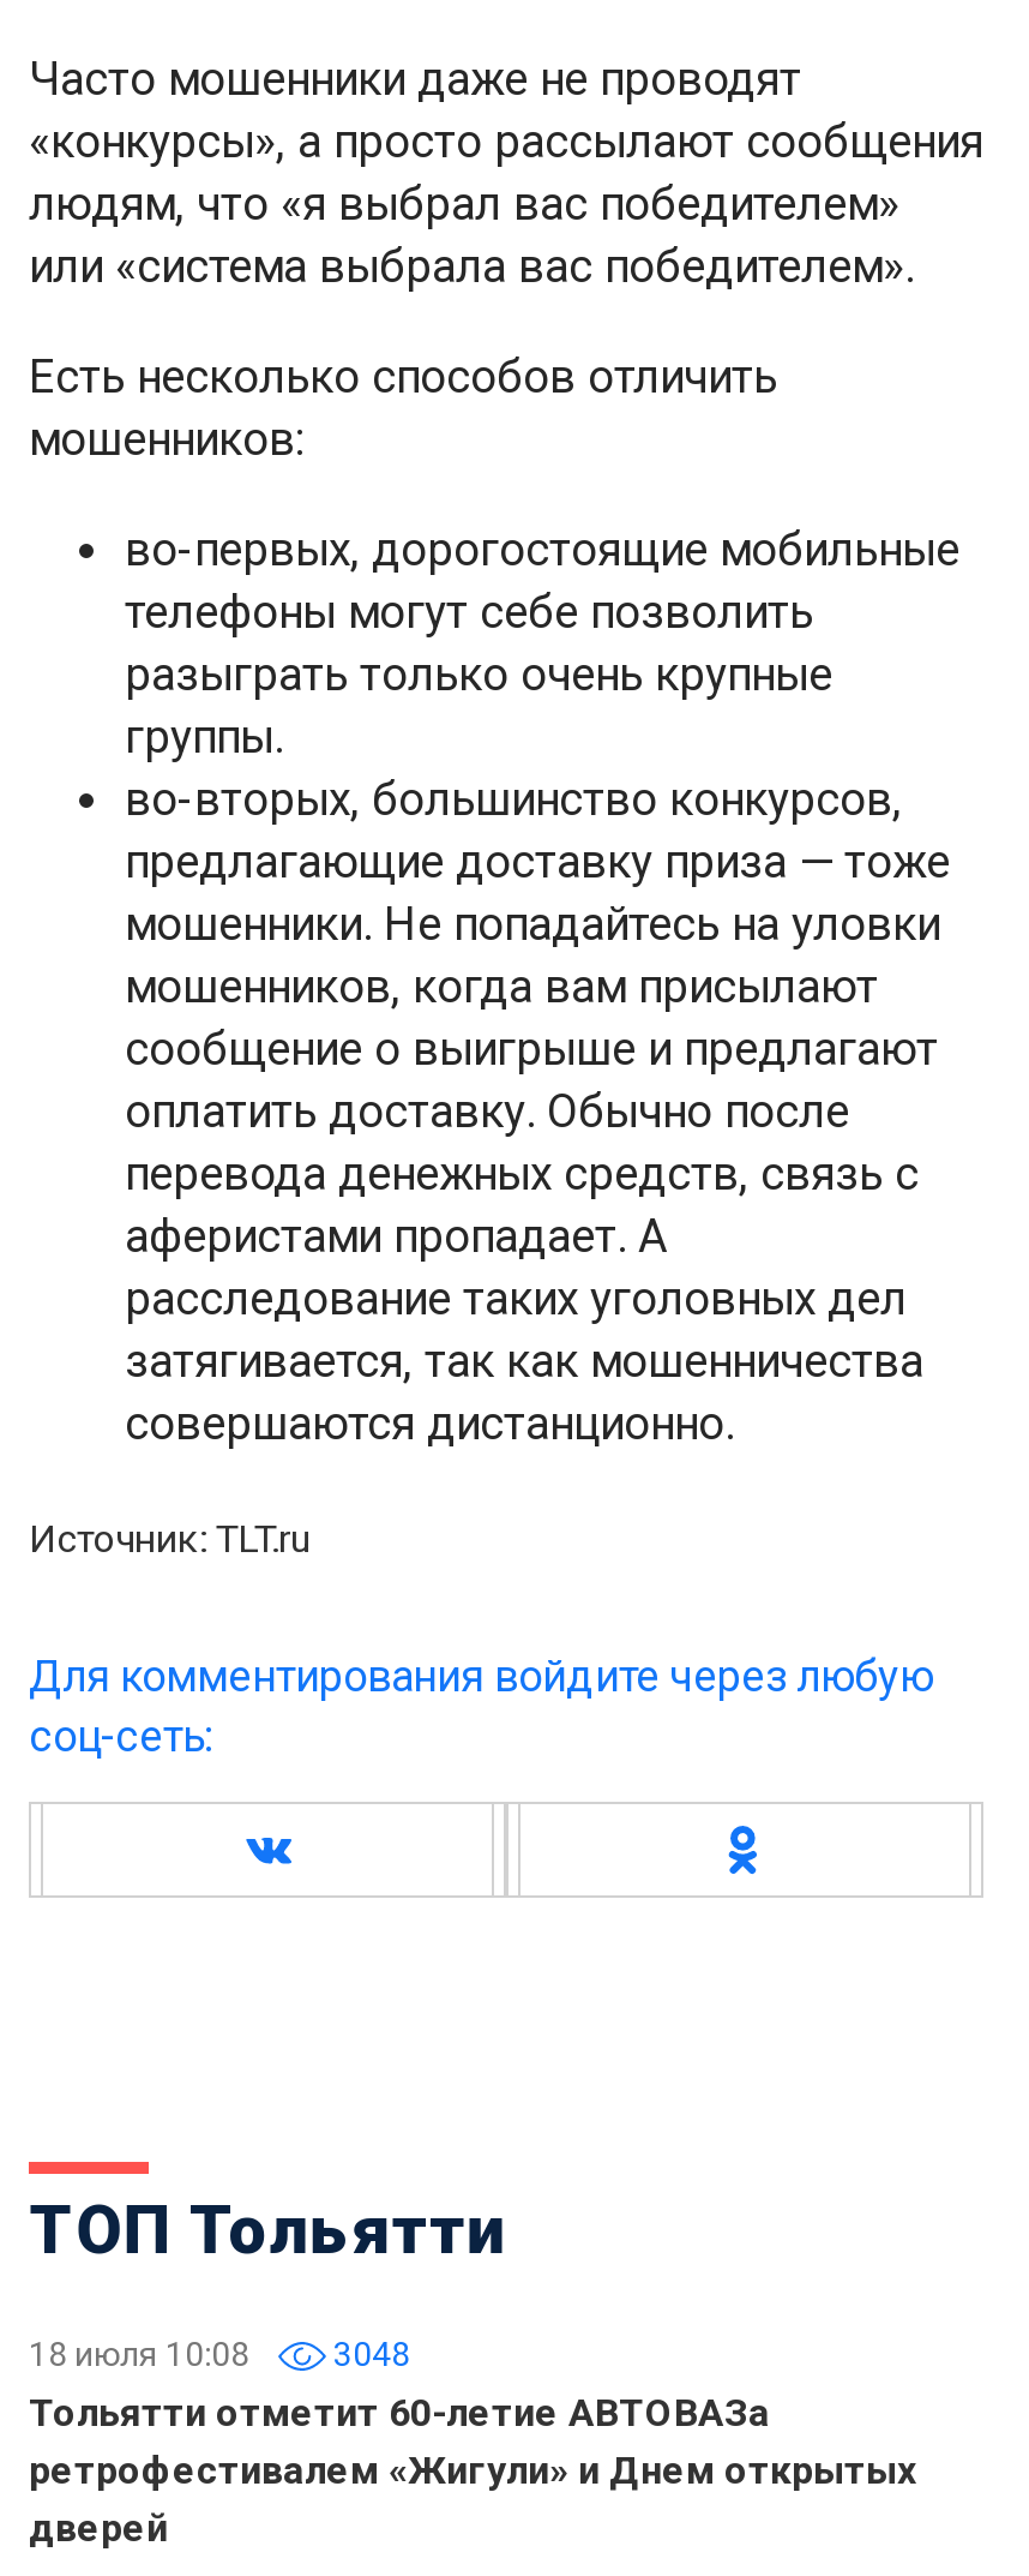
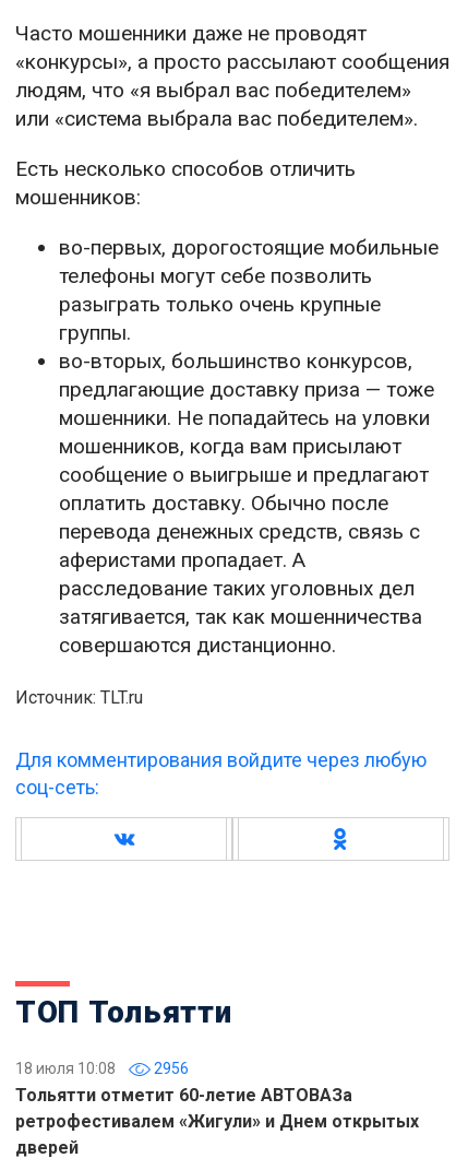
- 18 июля 10:08 3048
+ 18 июля 10:08 2956
